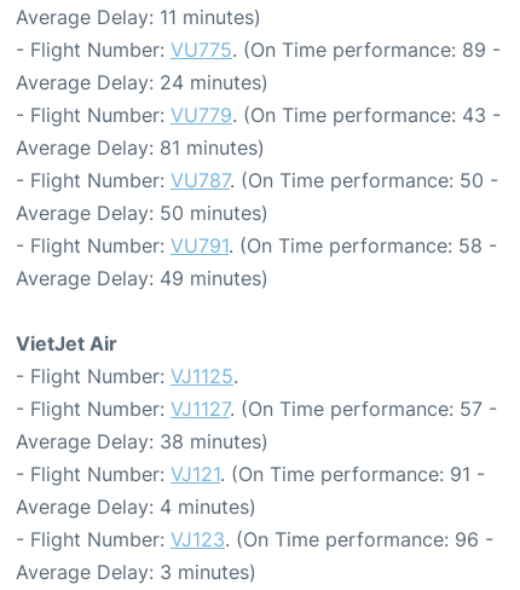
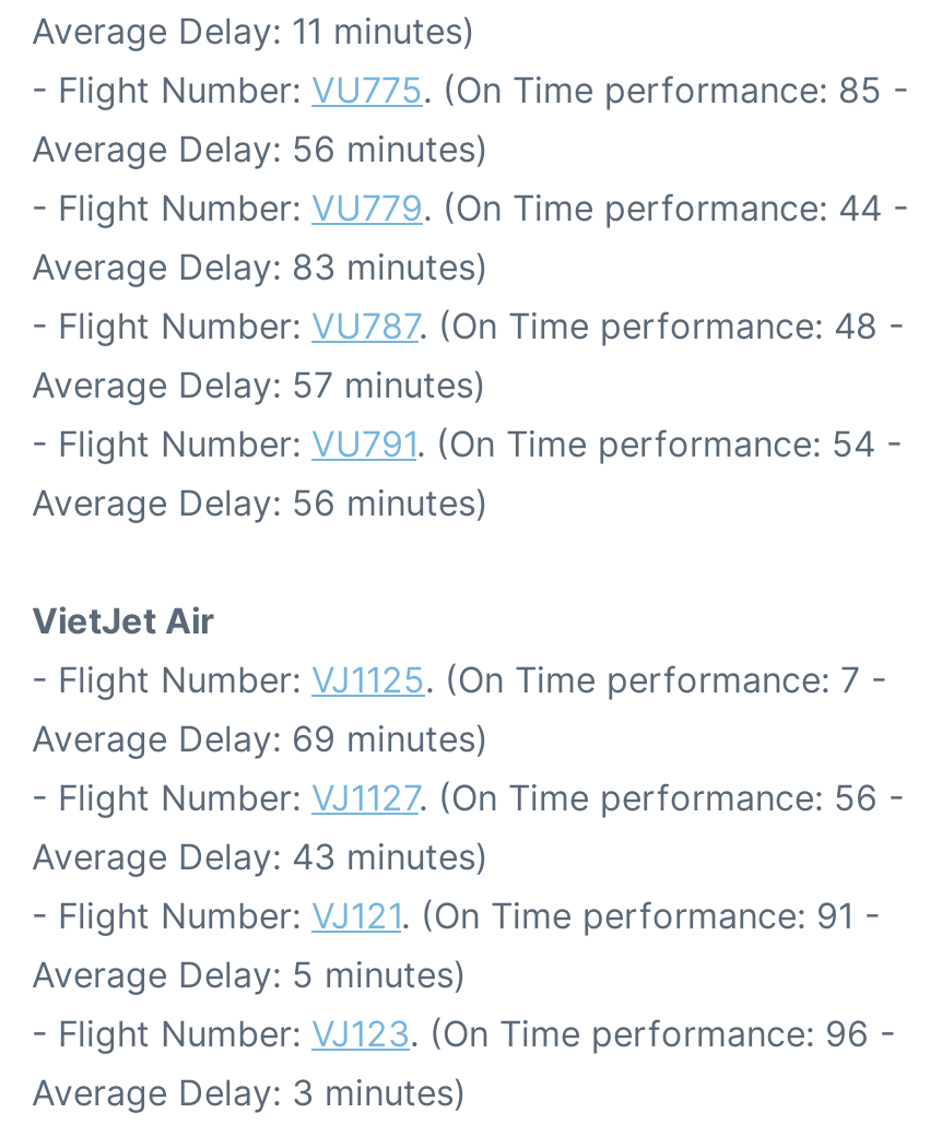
- - Flight Number: VU775. (On Time performance: 89 -
+ - Flight Number: VU775. (On Time performance: 85 -

- Average Delay: 24 minutes)
+ Average Delay: 56 minutes)

- - Flight Number: VU779. (On Time performance: 43 -
+ - Flight Number: VU779. (On Time performance: 44 -

- Average Delay: 81 minutes)
+ Average Delay: 83 minutes)

- - Flight Number: VU787. (On Time performance: 50 -
+ - Flight Number: VU787. (On Time performance: 48 -

- Average Delay: 50 minutes)
+ Average Delay: 57 minutes)

- - Flight Number: VU791. (On Time performance: 58 -
+ - Flight Number: VU791. (On Time performance: 54 -

- Average Delay: 49 minutes)
+ Average Delay: 56 minutes)

- - Flight Number: VJ1125.
- - Flight Number: VJ1127. (On Time performance: 57 -
- Average Delay: 38 minutes)
+ - Flight Number: VJ1125. (On Time performance: 7 -
+ Average Delay: 69 minutes)
+ - Flight Number: VJ1127. (On Time performance: 56 -
+ Average Delay: 43 minutes)

- Average Delay: 4 minutes)
+ Average Delay: 5 minutes)
